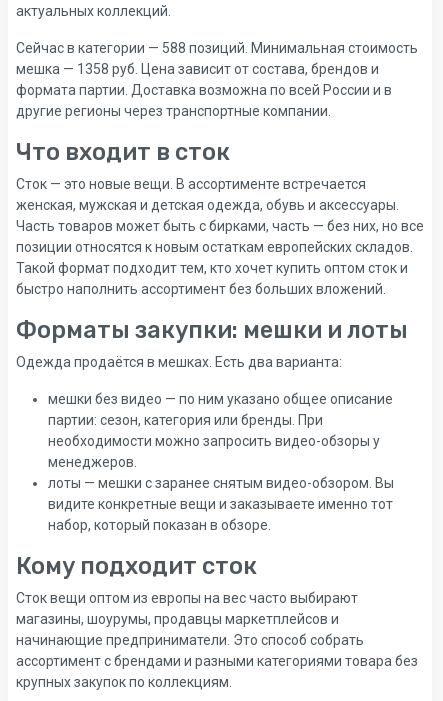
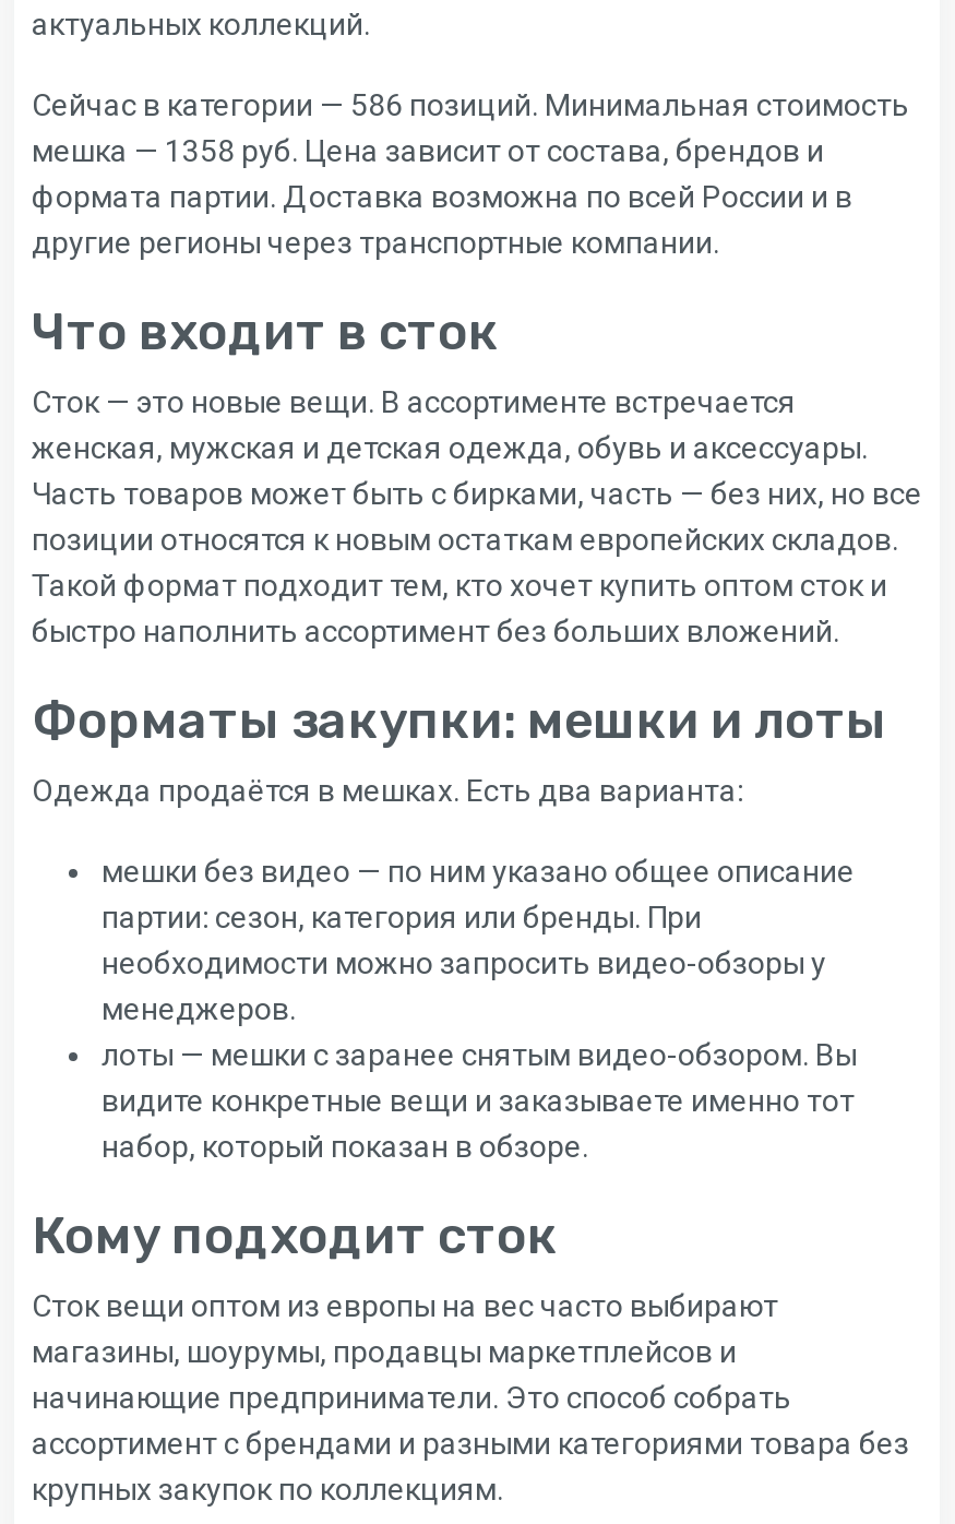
- Сейчас в категории — 588 позиций. Минимальная стоимость
+ Сейчас в категории — 586 позиций. Минимальная стоимость
